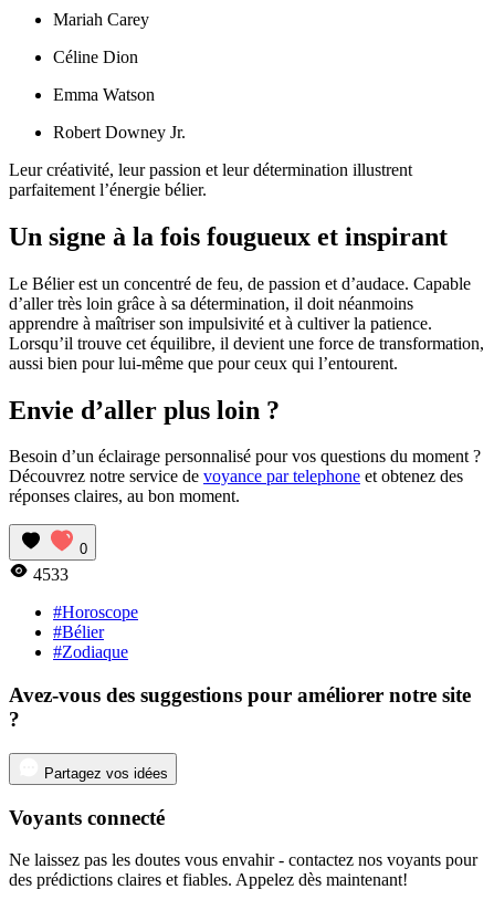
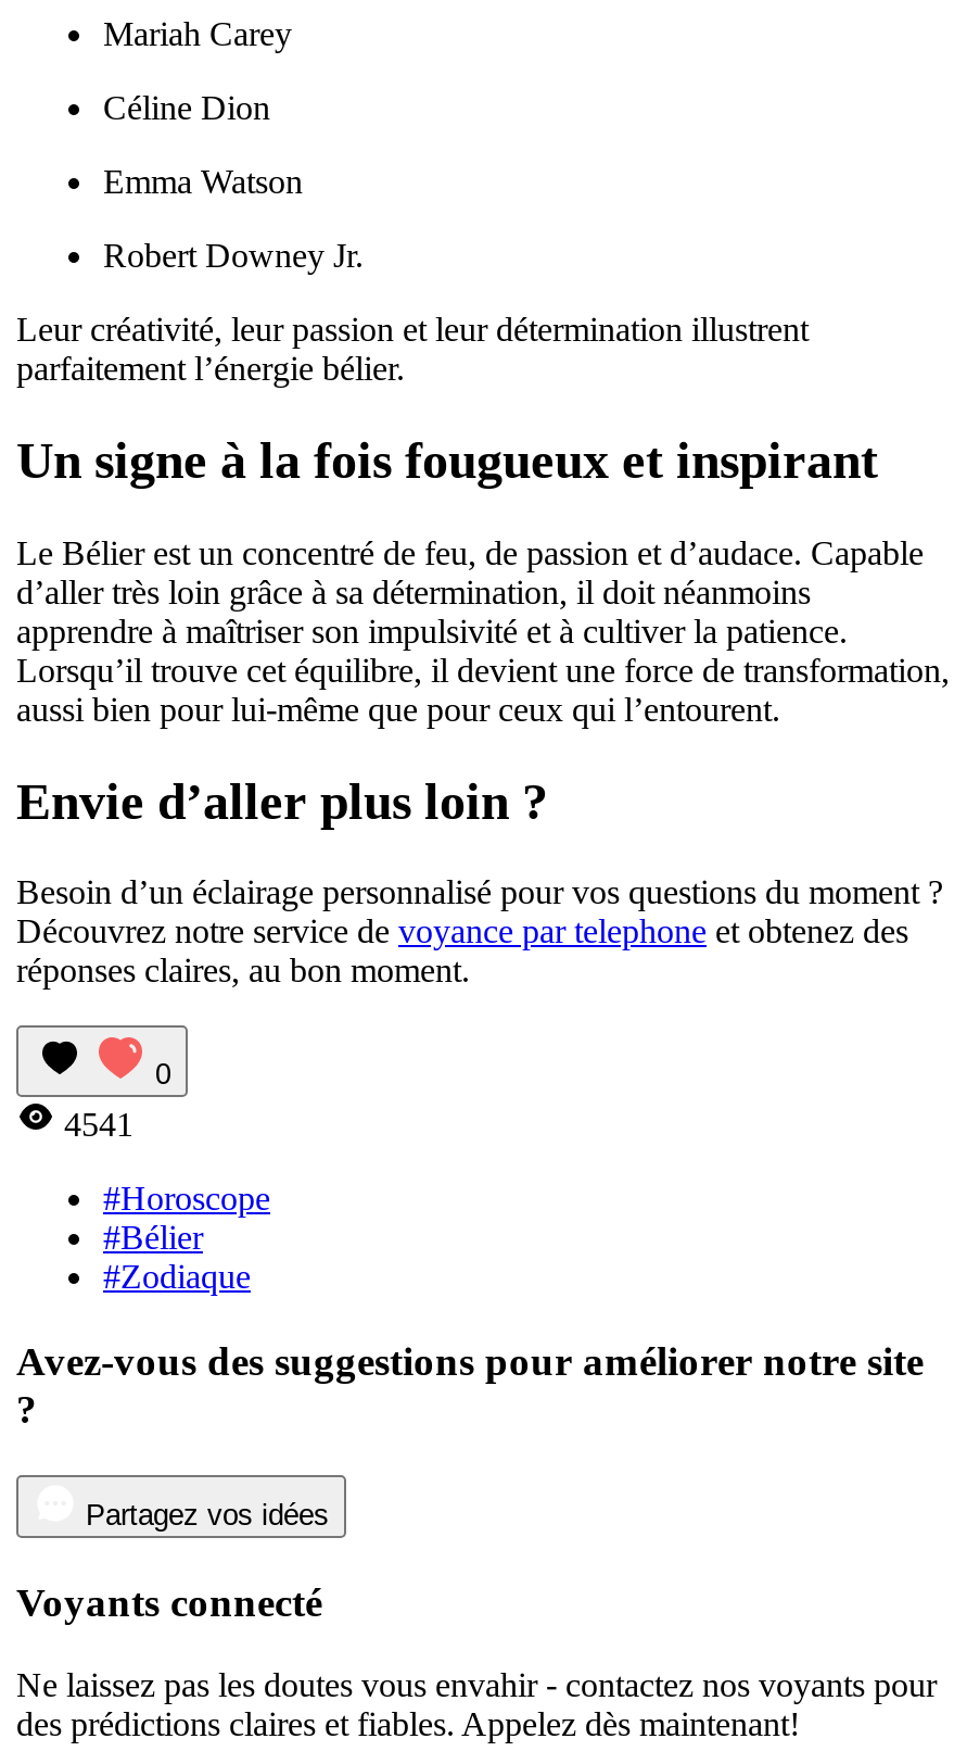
- 4533
+ 4541
